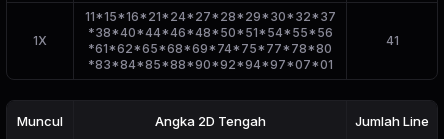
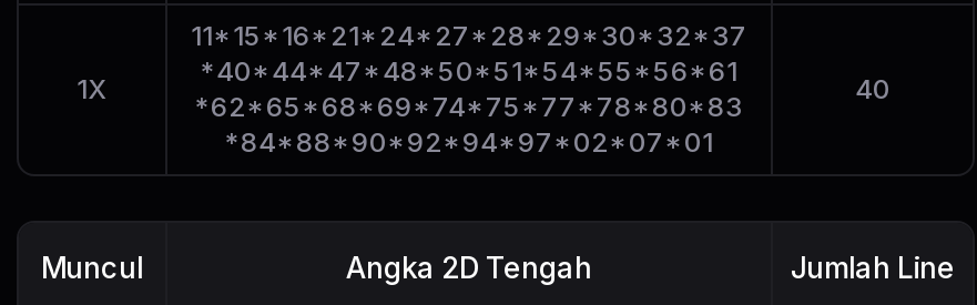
- *38*40*44*46*48*50*51*54*55*56
+ *40*44*47*48*50*51*54*55*56*61

- 41
+ 40

- *61*62*65*68*69*74*75*77*78*80
+ *62*65*68*69*74*75*77*78*80*83

- *83*84*85*88*90*92*94*97*07*01
+ *84*88*90*92*94*97*02*07*01
